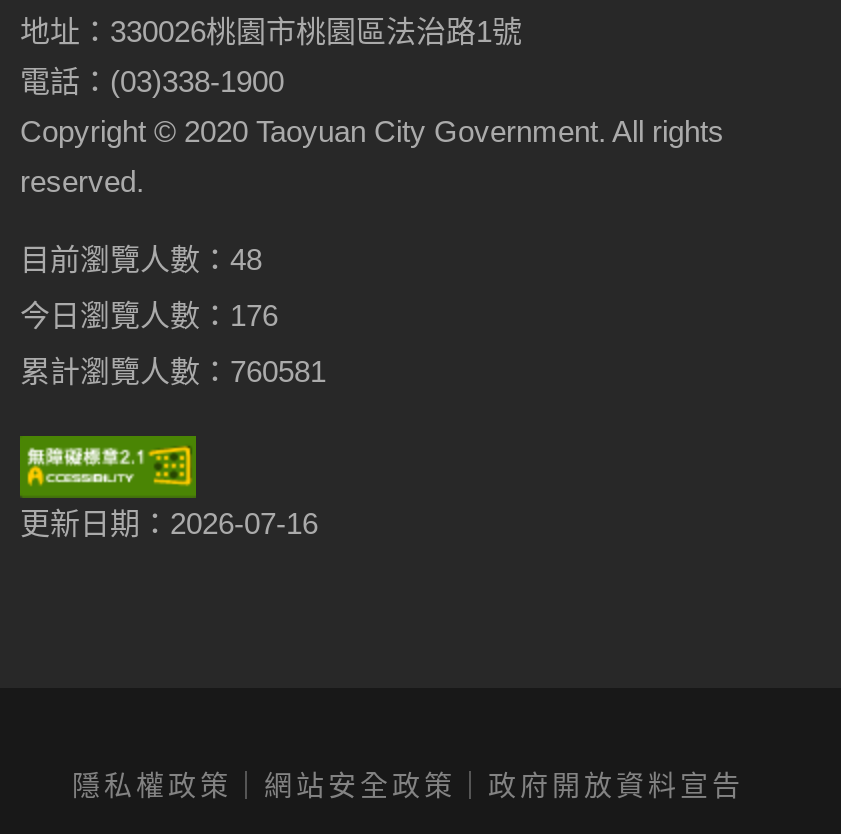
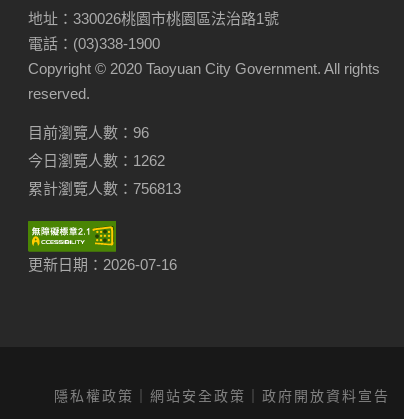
- 目前瀏覽人數：48
+ 目前瀏覽人數：96

- 今日瀏覽人數：176
+ 今日瀏覽人數：1262

- 累計瀏覽人數：760581
+ 累計瀏覽人數：756813
